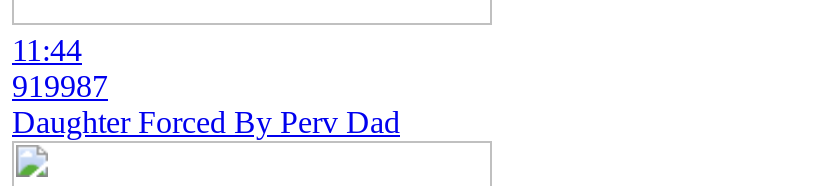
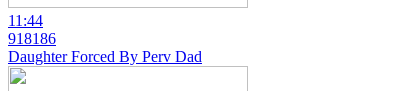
- 919987
+ 918186
